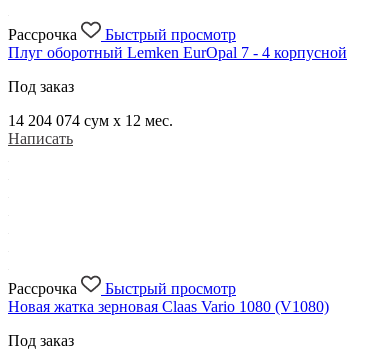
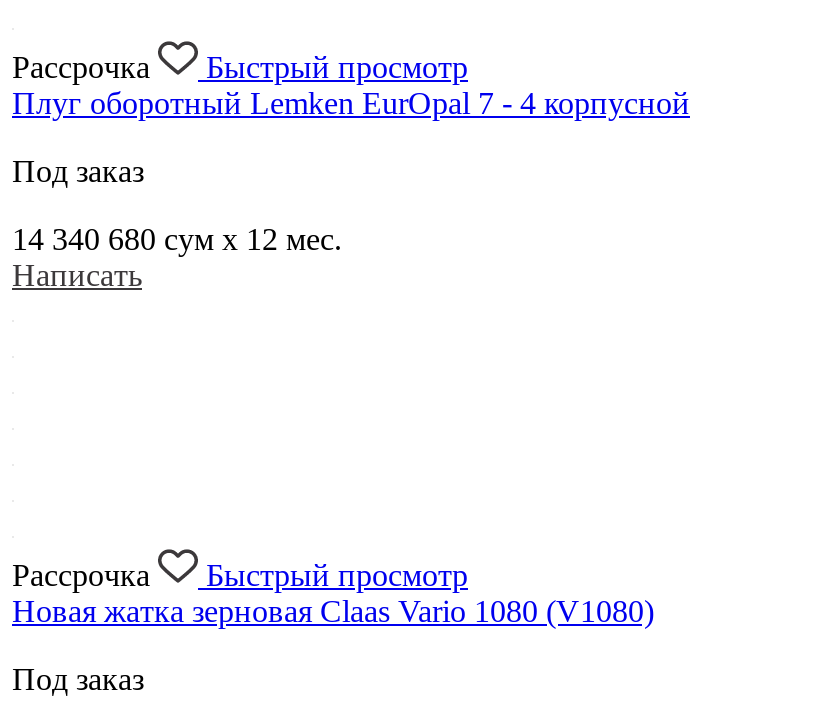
- 14 204 074 сум x 12 мес.
+ 14 340 680 сум x 12 мес.
